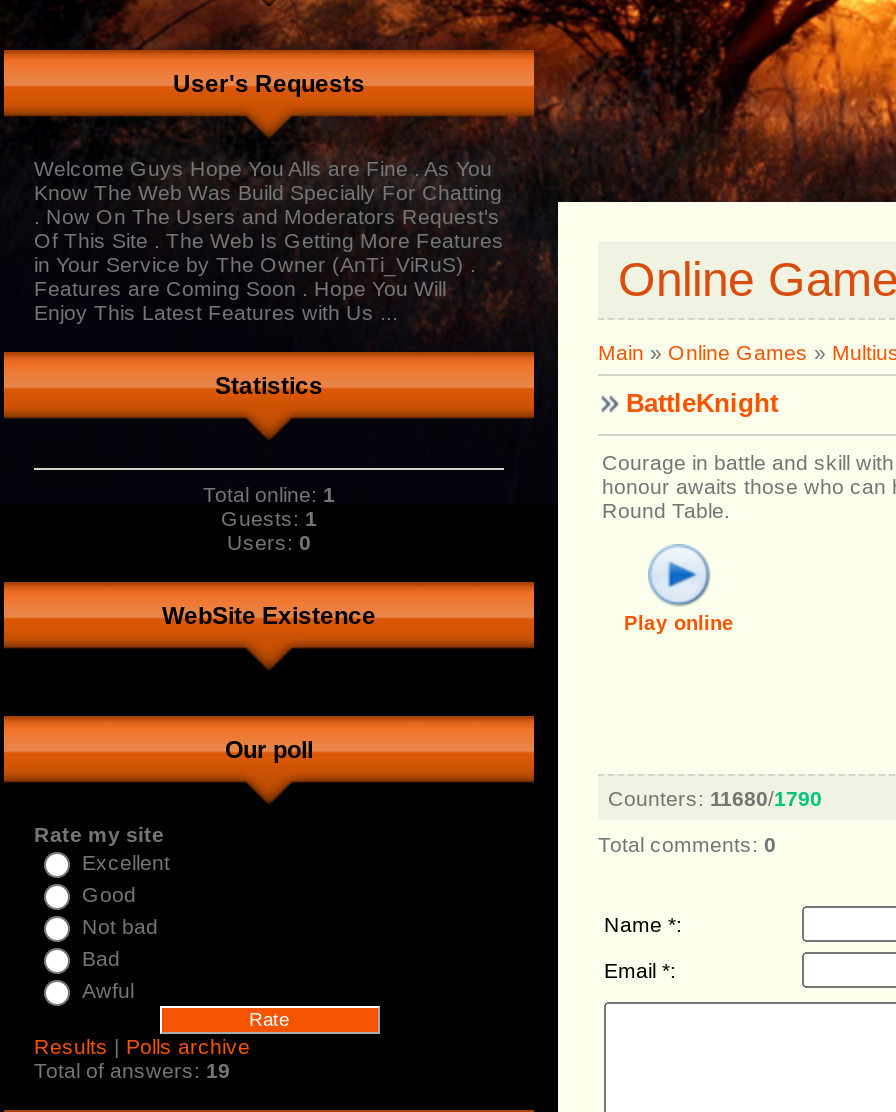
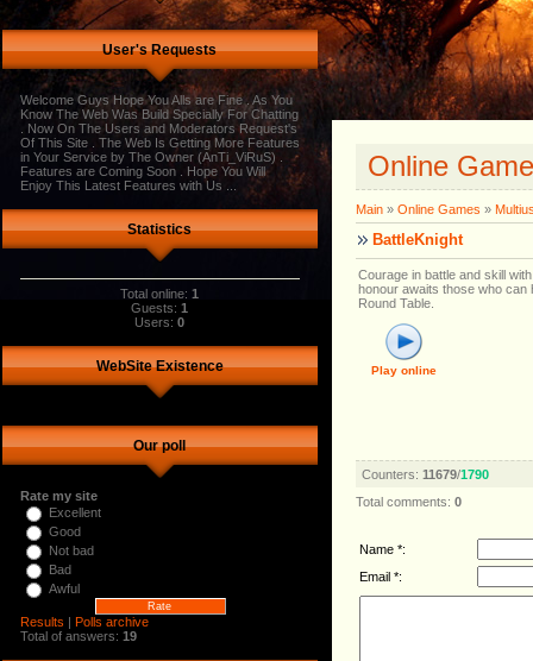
- Counters: 11680/1790
+ Counters: 11679/1790
